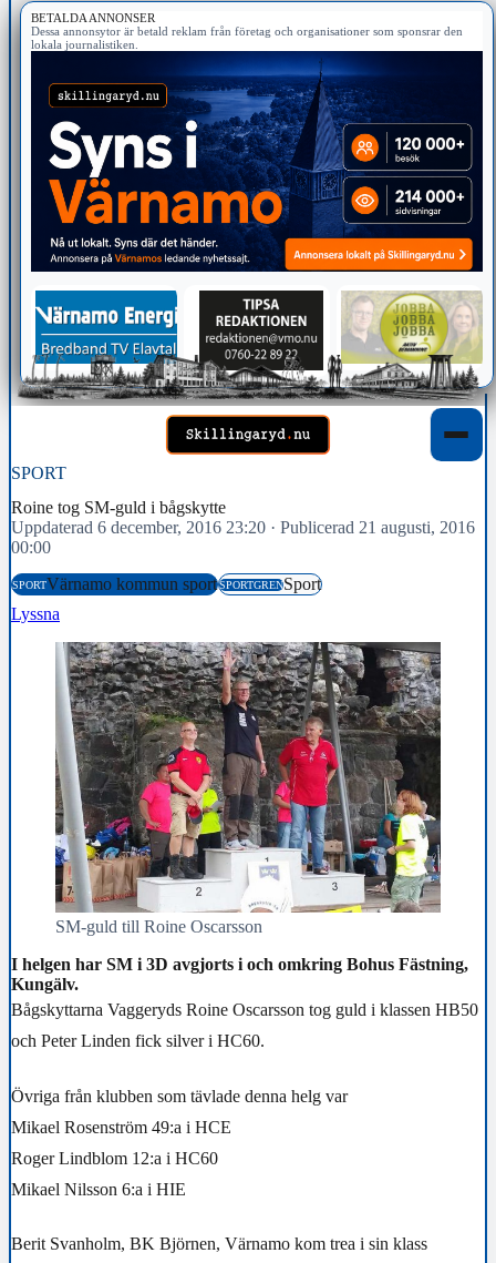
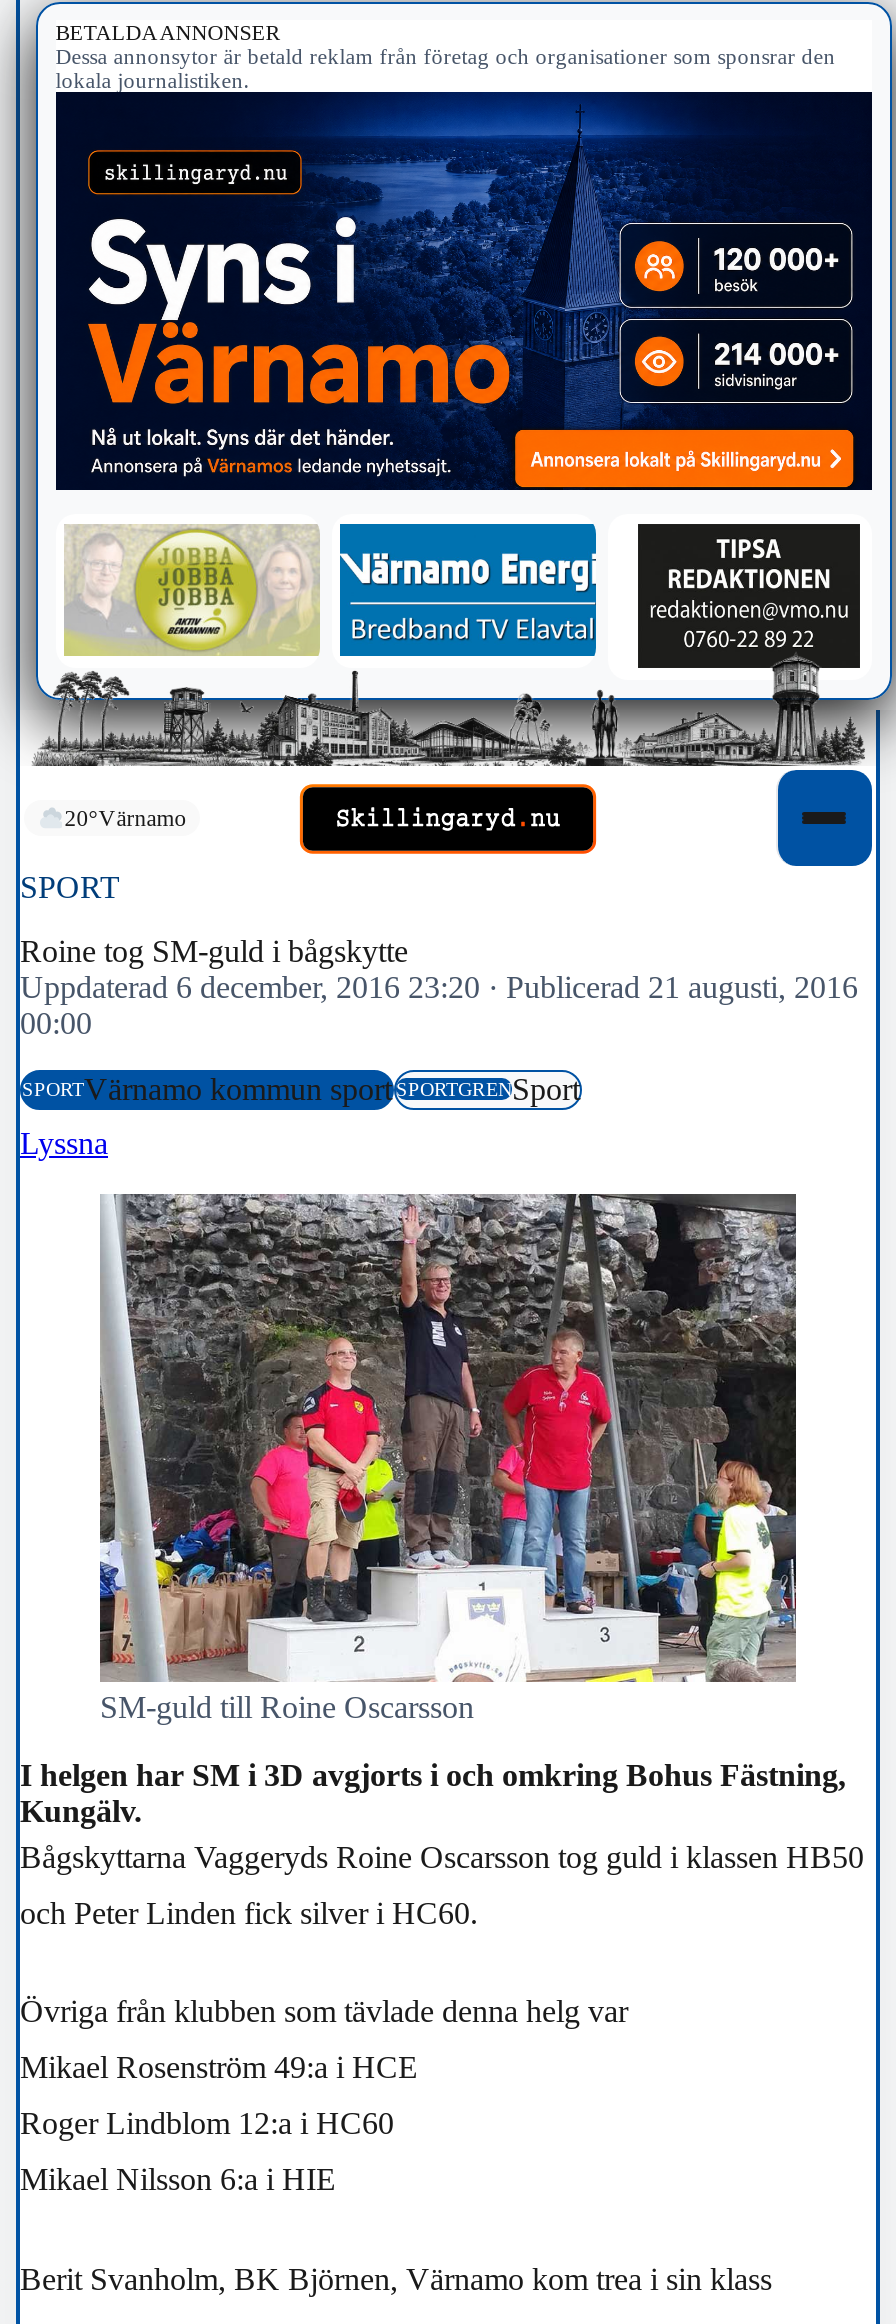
+ 20°Värnamo

- [image]
+ [image]
